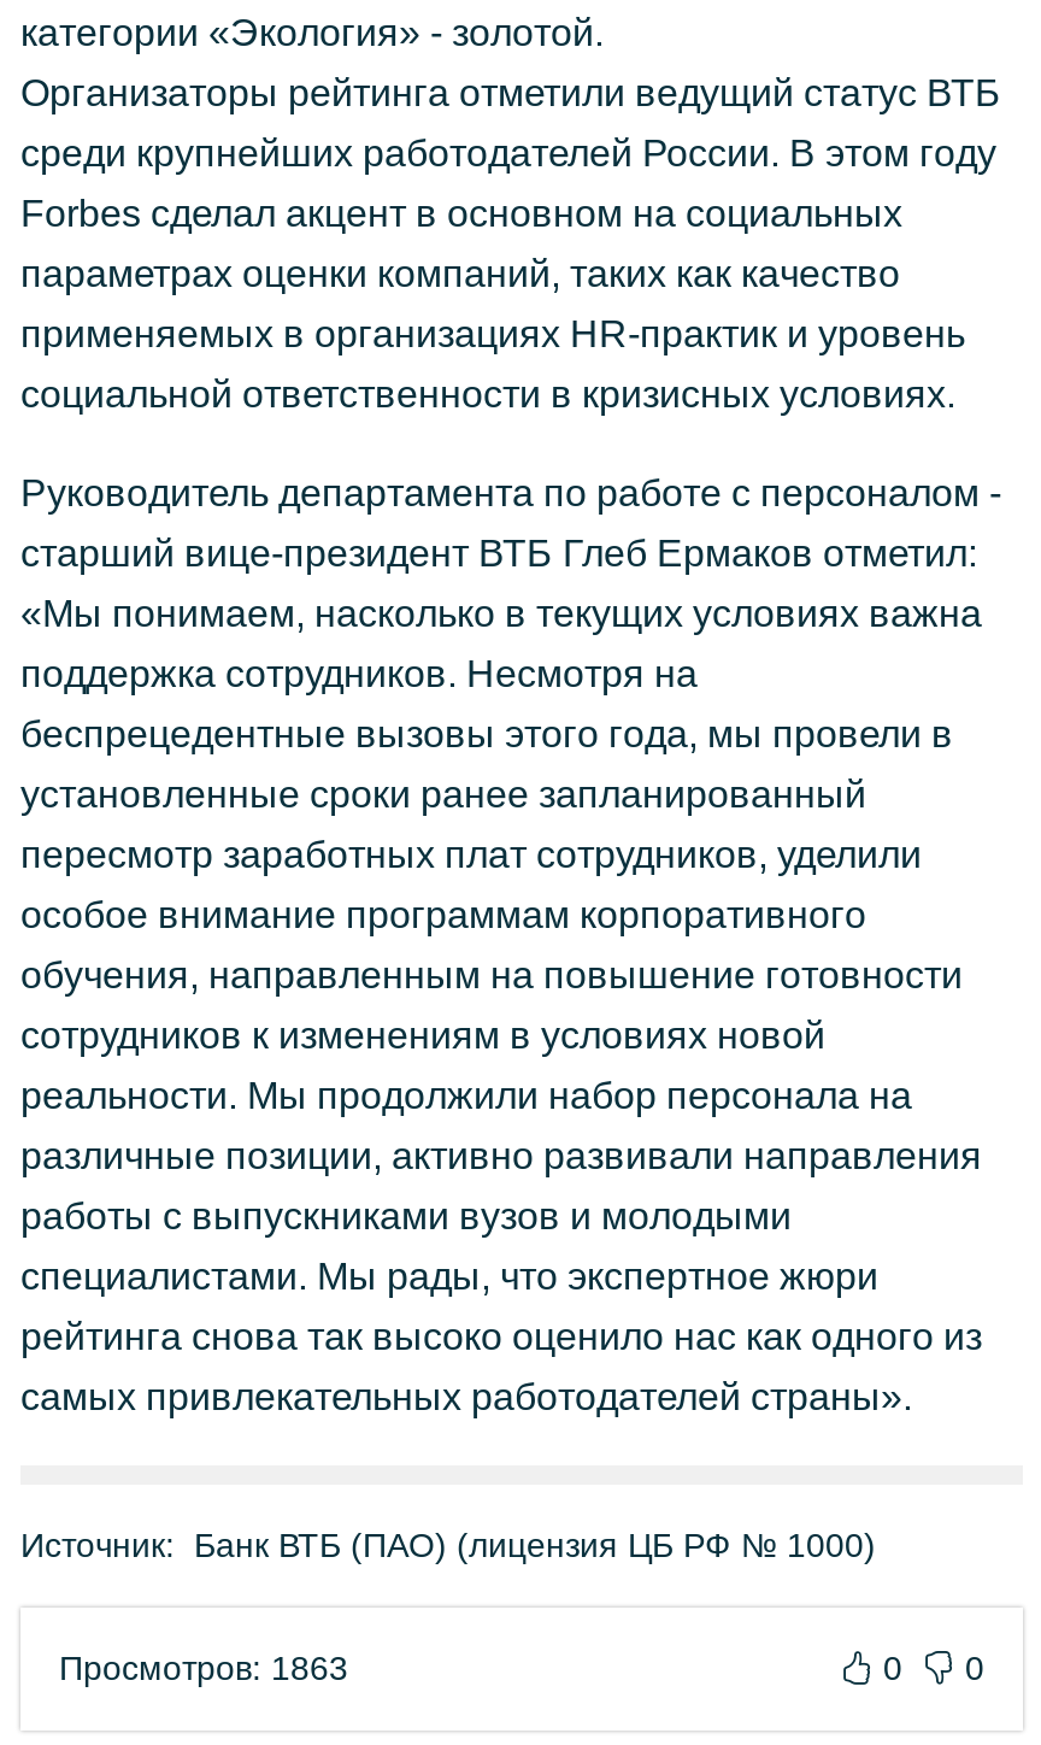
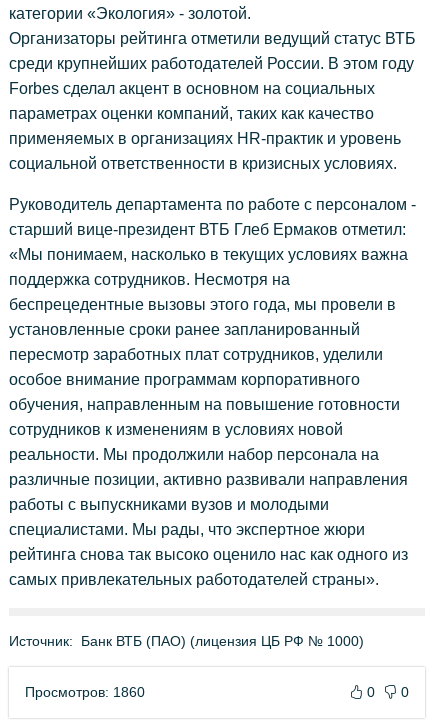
- Просмотров: 1863
+ Просмотров: 1860
